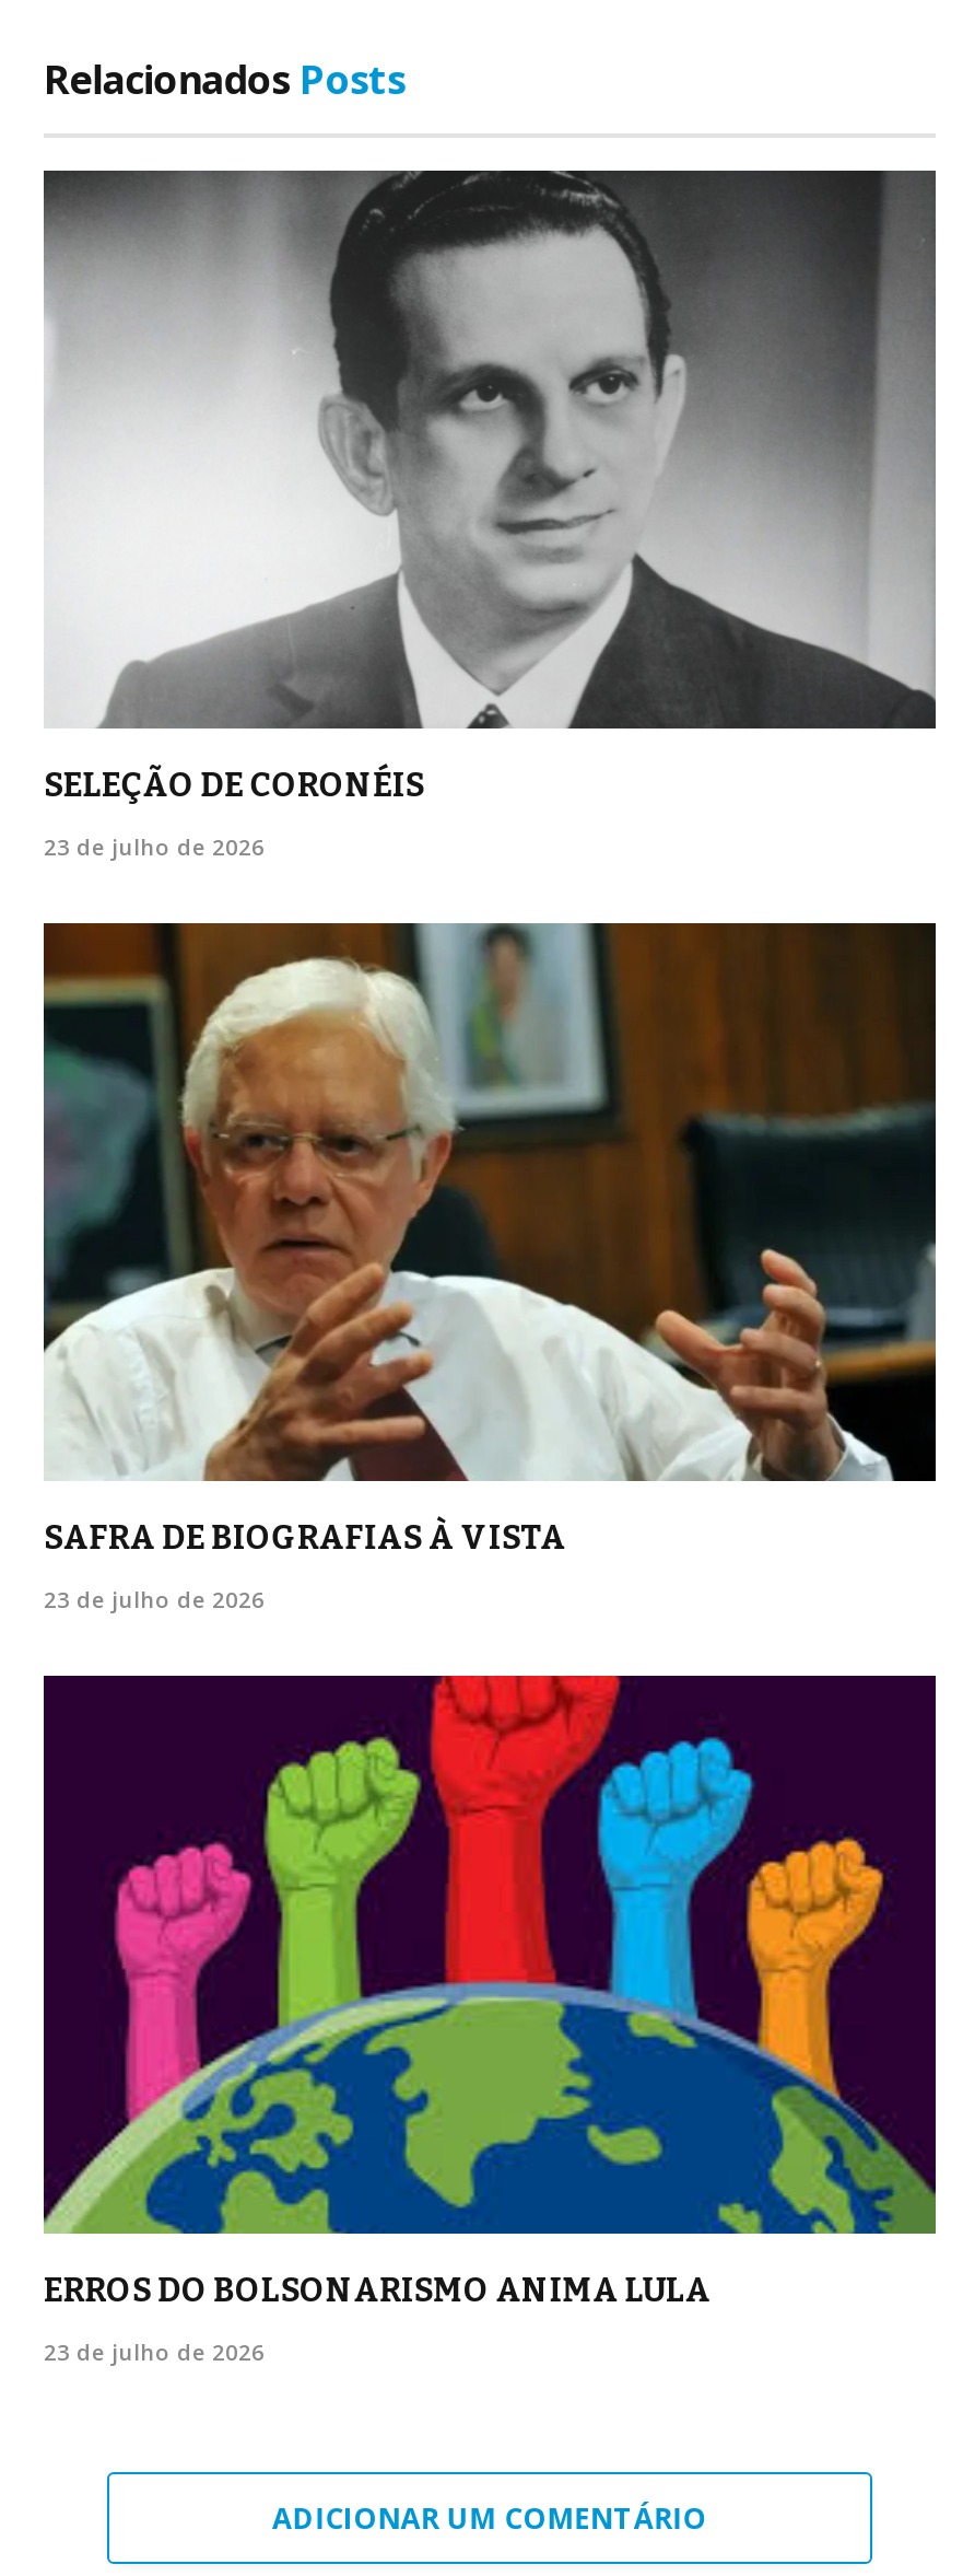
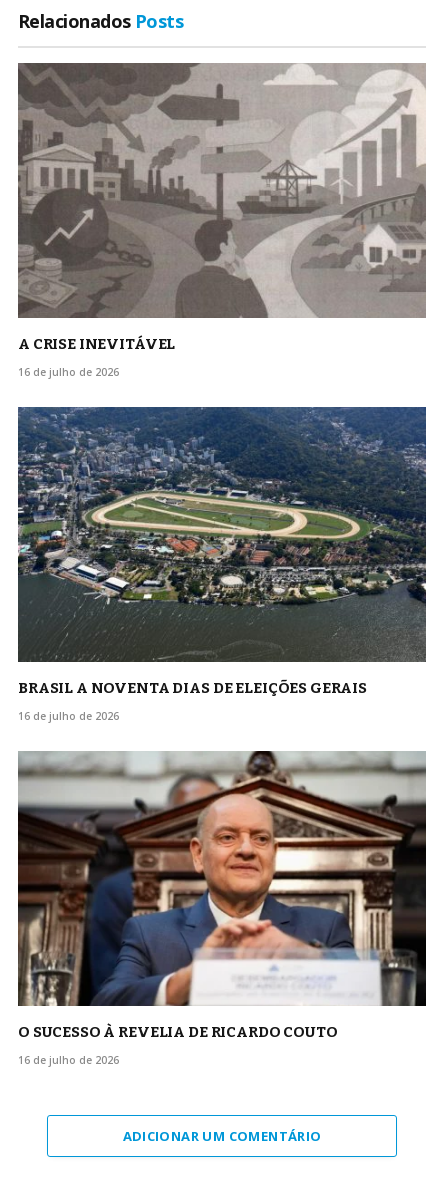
- [image]
- SELEÇÃO DE CORONÉIS
+ [image]
+ A CRISE INEVITÁVEL

- 23 de julho de 2026
+ 16 de julho de 2026

- [image]
- SAFRA DE BIOGRAFIAS À VISTA
+ [image]
+ BRASIL A NOVENTA DIAS DE ELEIÇÕES GERAIS

- 23 de julho de 2026
+ 16 de julho de 2026

- [image]
- ERROS DO BOLSONARISMO ANIMA LULA
+ [image]
+ O SUCESSO À REVELIA DE RICARDO COUTO

- 23 de julho de 2026
+ 16 de julho de 2026
